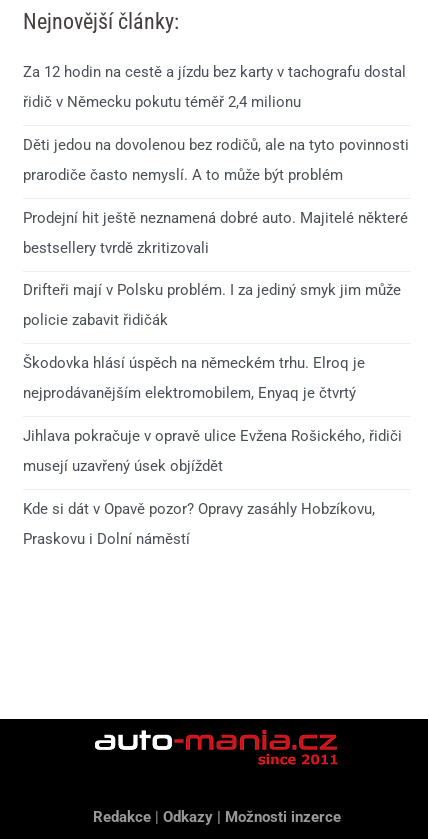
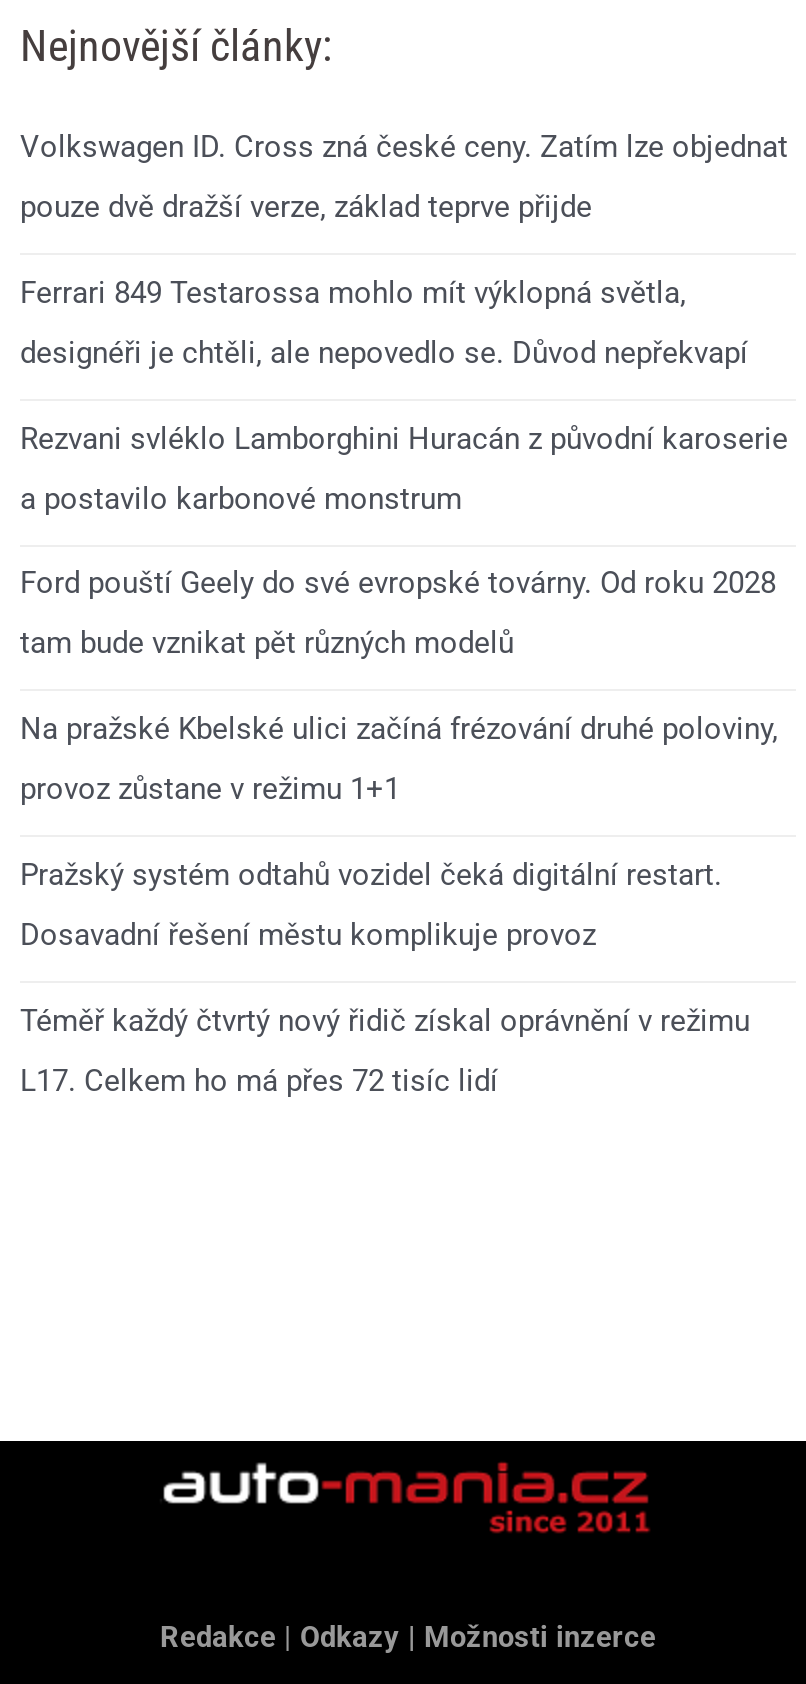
- Za 12 hodin na cestě a jízdu bez karty v tachografu dostal
+ Volkswagen ID. Cross zná české ceny. Zatím lze objednat

- řidič v Německu pokutu téměř 2,4 milionu
+ pouze dvě dražší verze, základ teprve přijde

- Děti jedou na dovolenou bez rodičů, ale na tyto povinnosti
+ Ferrari 849 Testarossa mohlo mít výklopná světla,

- prarodiče často nemyslí. A to může být problém
+ designéři je chtěli, ale nepovedlo se. Důvod nepřekvapí

- Prodejní hit ještě neznamená dobré auto. Majitelé některé
+ Rezvani svléklo Lamborghini Huracán z původní karoserie

- bestsellery tvrdě zkritizovali
+ a postavilo karbonové monstrum

- Drifteři mají v Polsku problém. I za jediný smyk jim může
+ Ford pouští Geely do své evropské továrny. Od roku 2028

- policie zabavit řidičák
+ tam bude vznikat pět různých modelů

- Škodovka hlásí úspěch na německém trhu. Elroq je
+ Na pražské Kbelské ulici začíná frézování druhé poloviny,

- nejprodávanějším elektromobilem, Enyaq je čtvrtý
+ provoz zůstane v režimu 1+1

- Jihlava pokračuje v opravě ulice Evžena Rošického, řidiči
+ Pražský systém odtahů vozidel čeká digitální restart.

- musejí uzavřený úsek objíždět
+ Dosavadní řešení městu komplikuje provoz

- Kde si dát v Opavě pozor? Opravy zasáhly Hobzíkovu,
+ Téměř každý čtvrtý nový řidič získal oprávnění v režimu

- Praskovu i Dolní náměstí
+ L17. Celkem ho má přes 72 tisíc lidí
